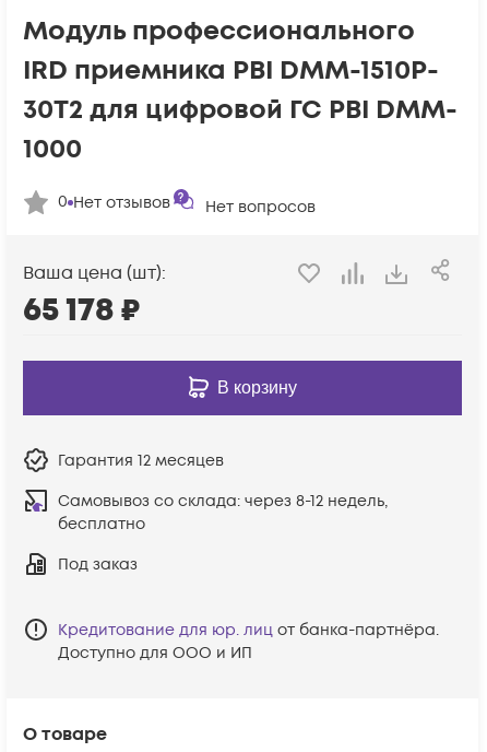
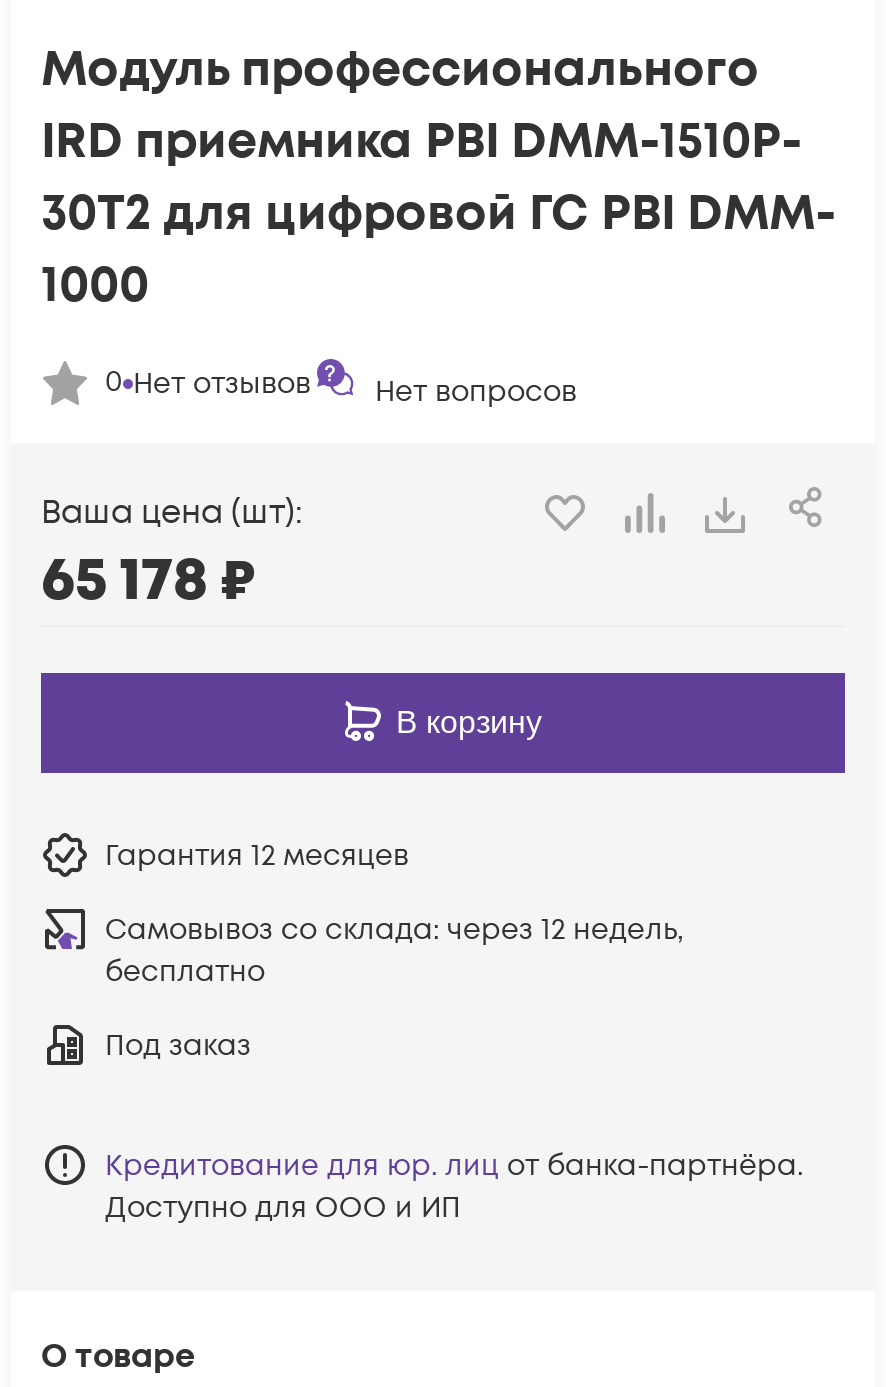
- Самовывоз со склада: через 8-12 недель,
+ Самовывоз со склада: через 12 недель,
